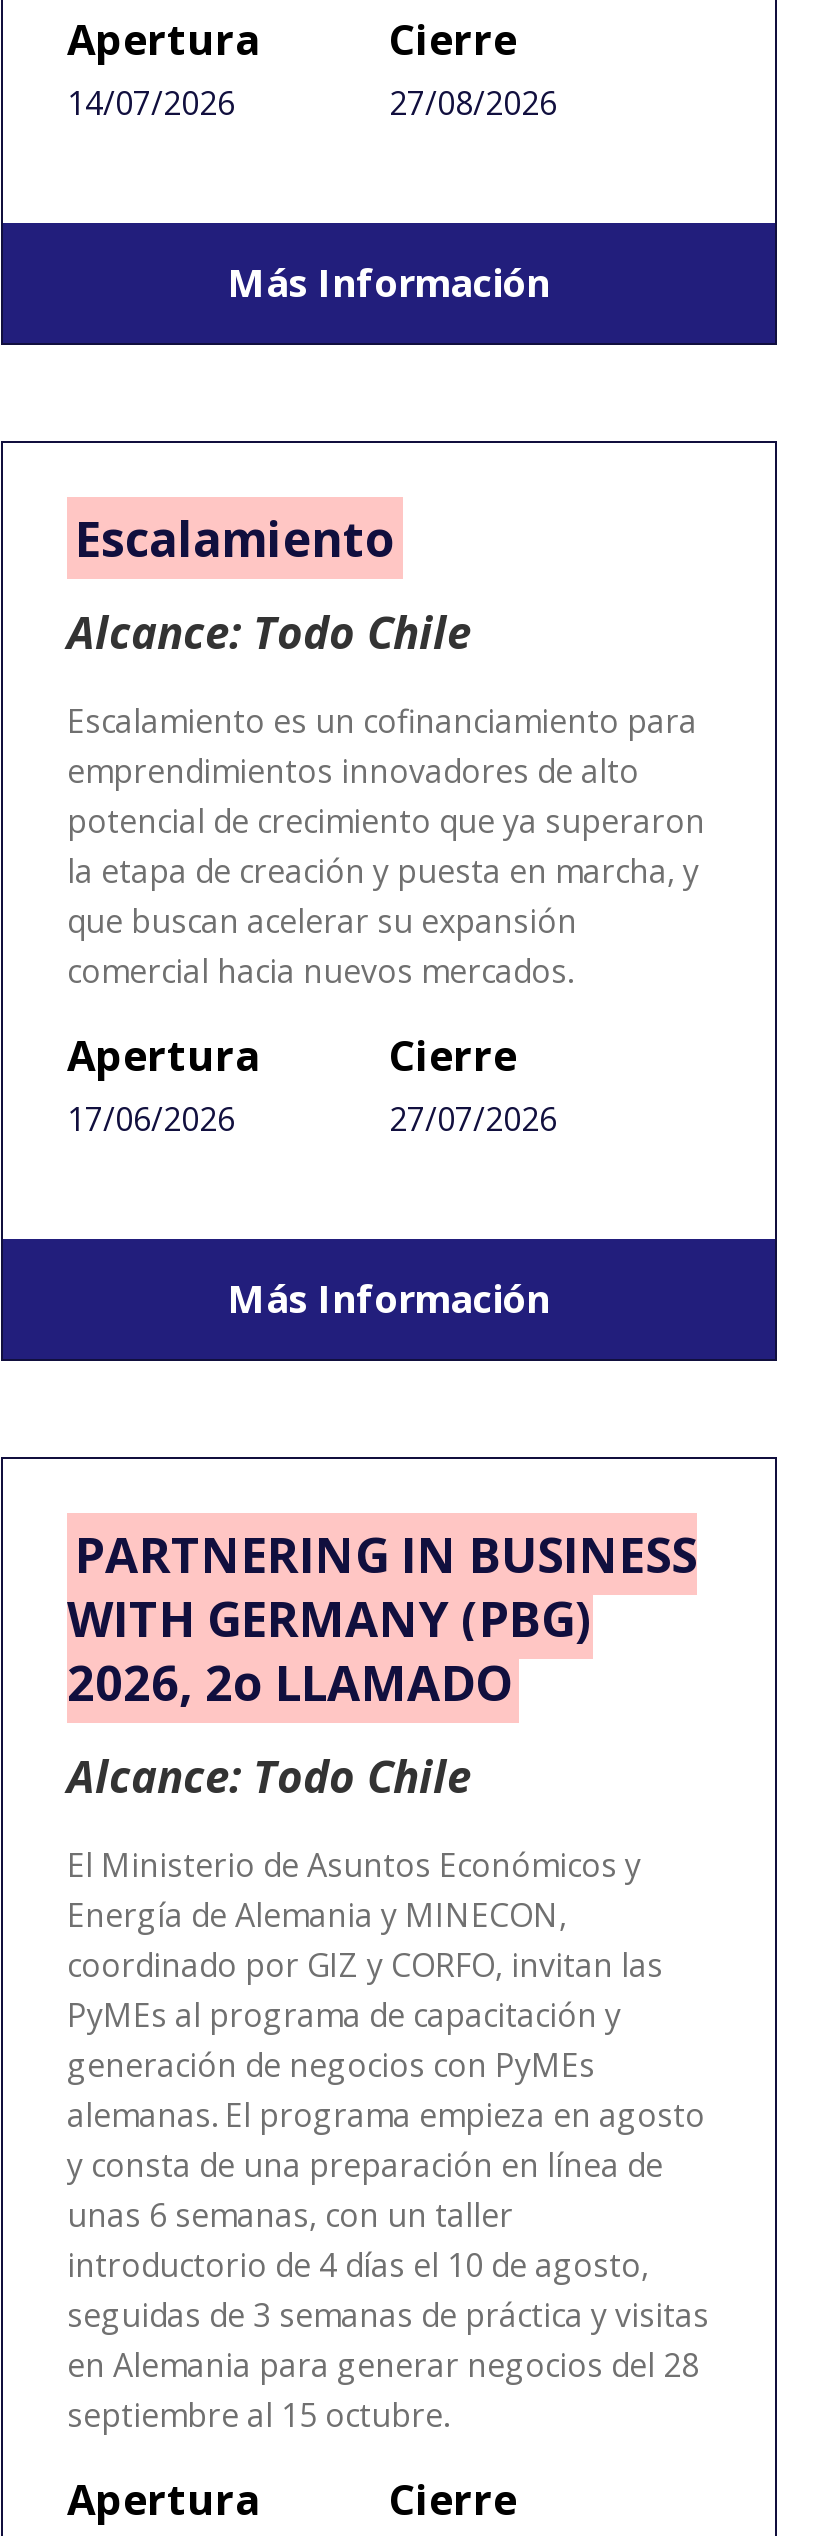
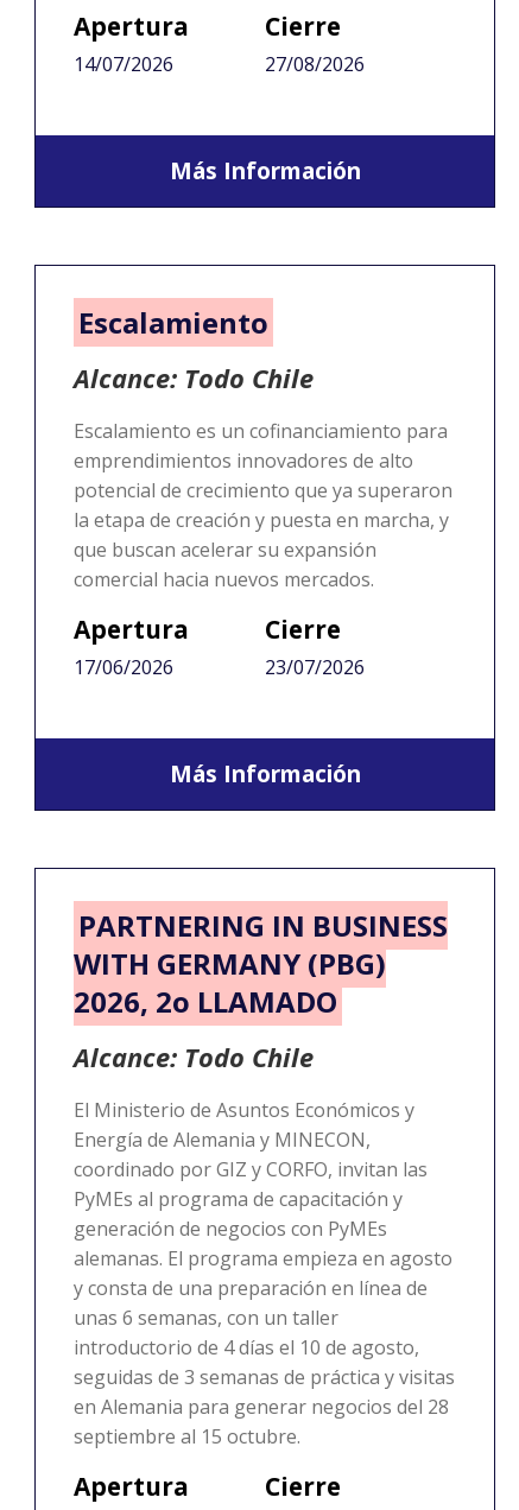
- 27/07/2026
+ 23/07/2026
